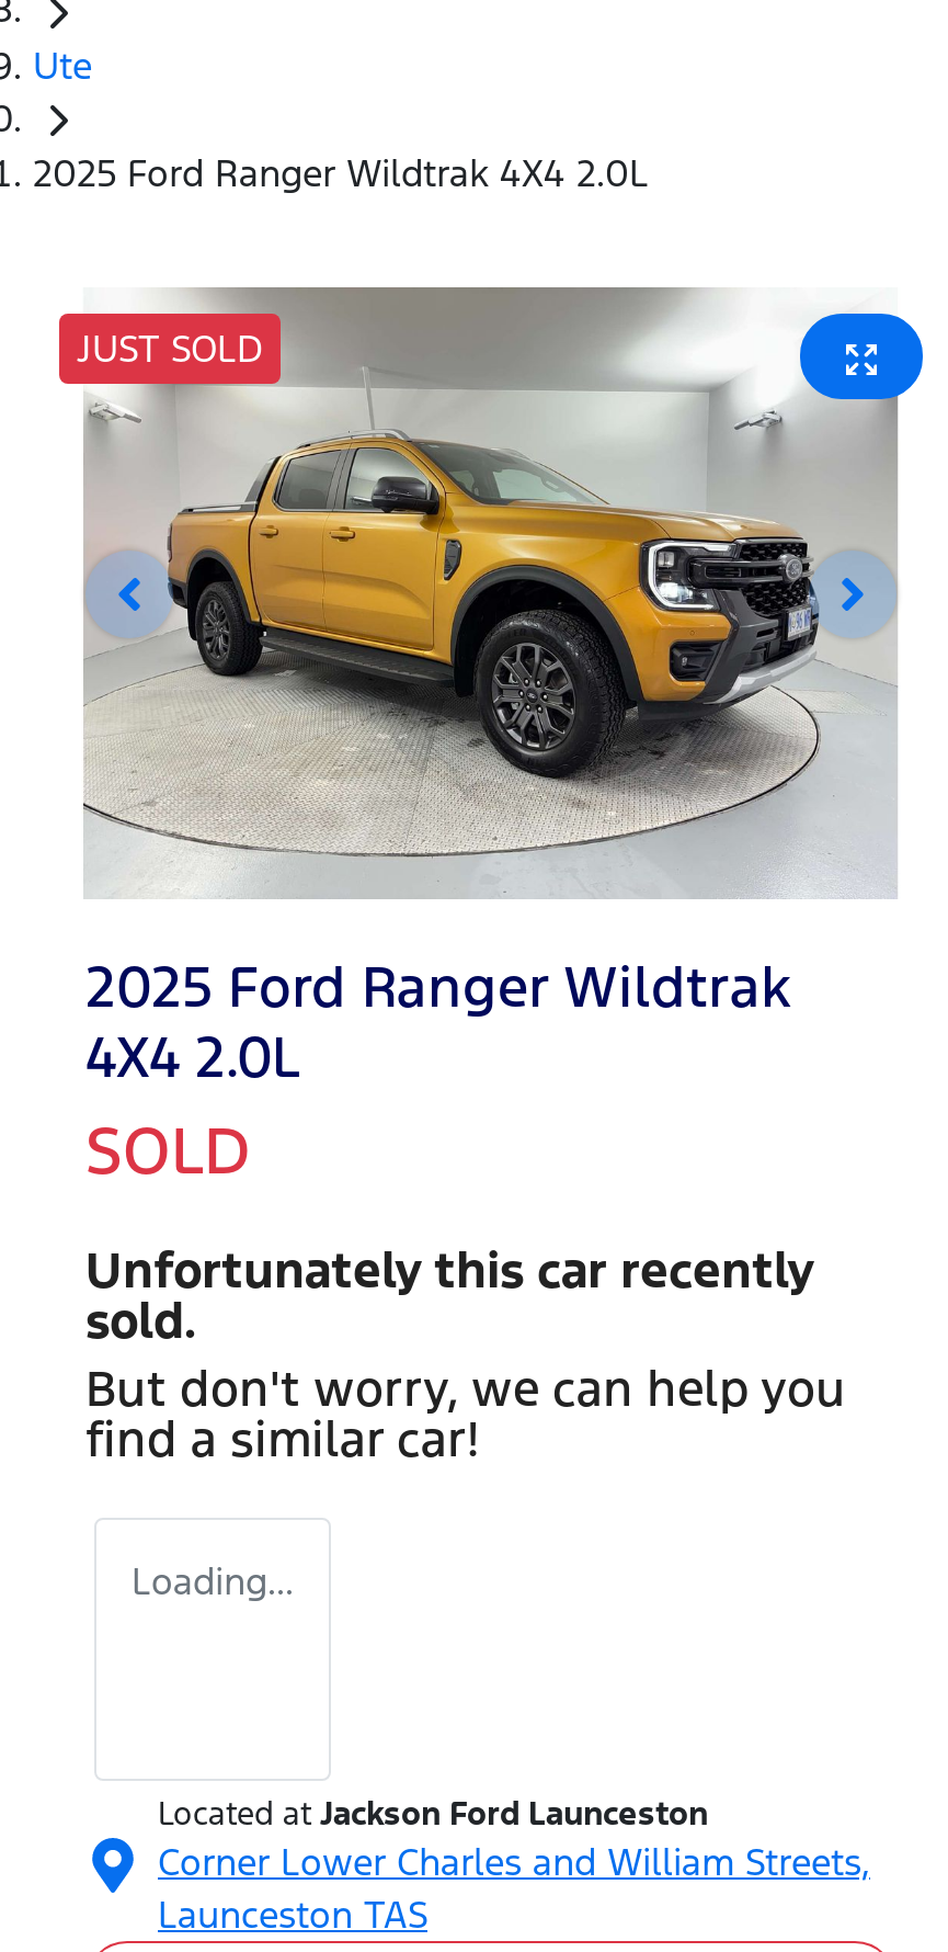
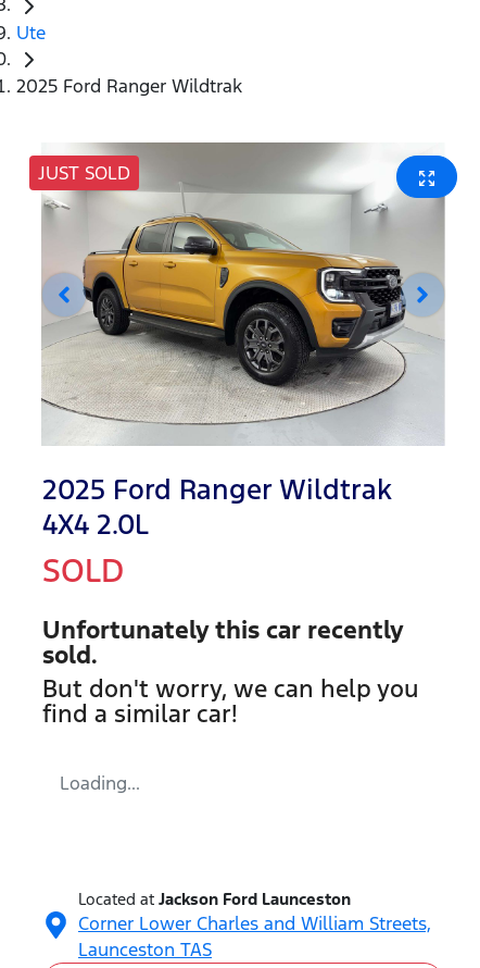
- 2025 Ford Ranger Wildtrak 4X4 2.0L
+ 2025 Ford Ranger Wildtrak
